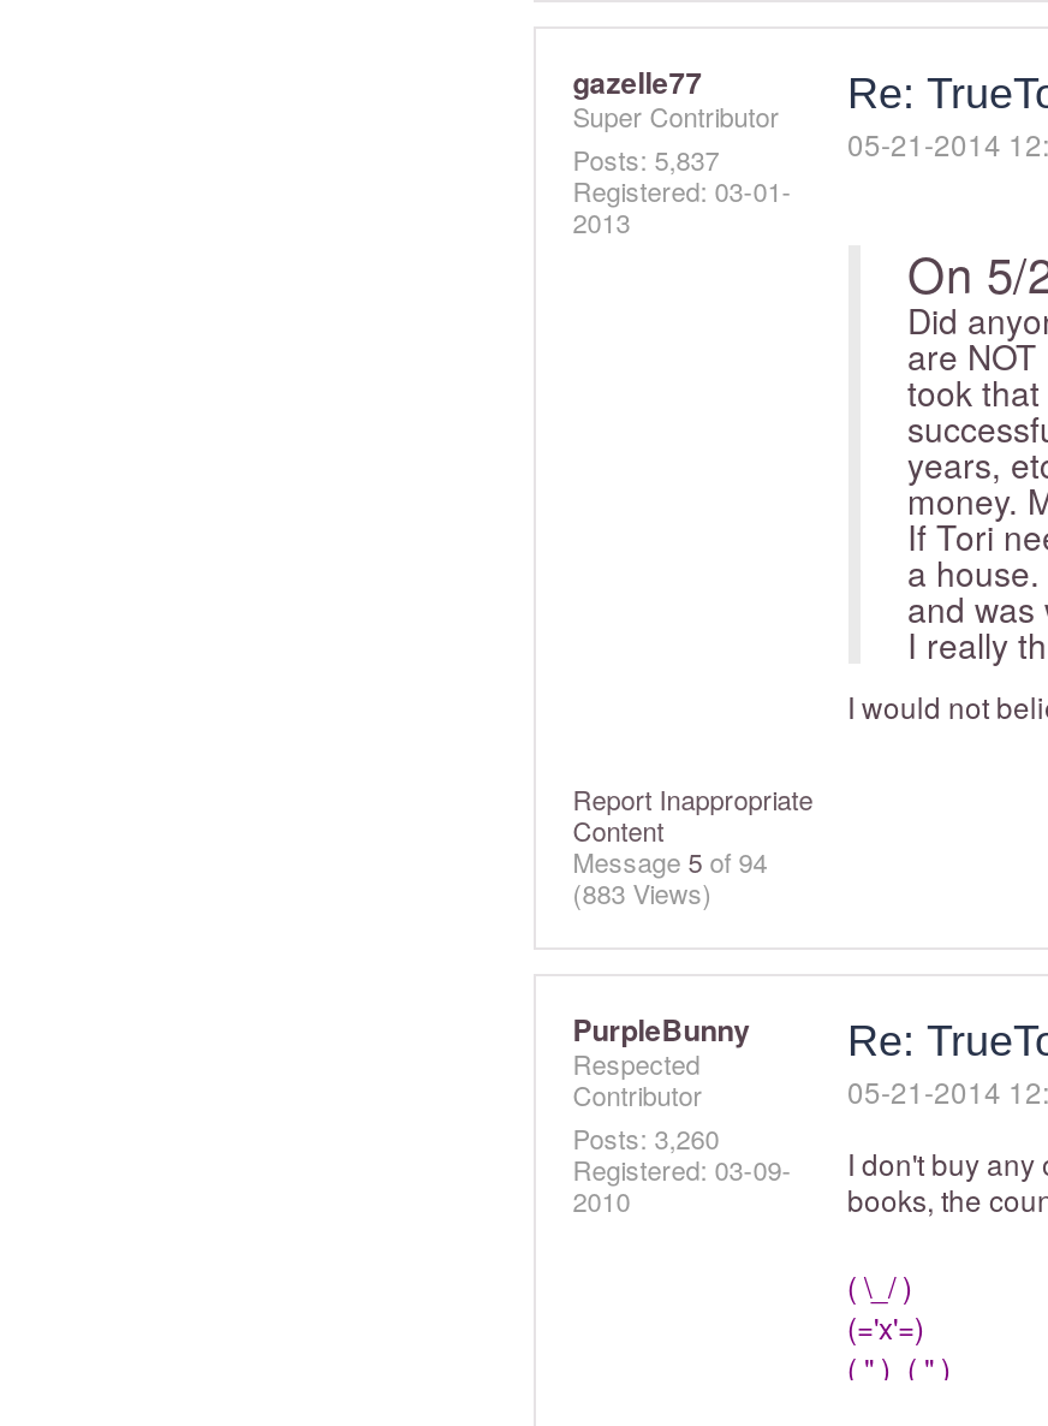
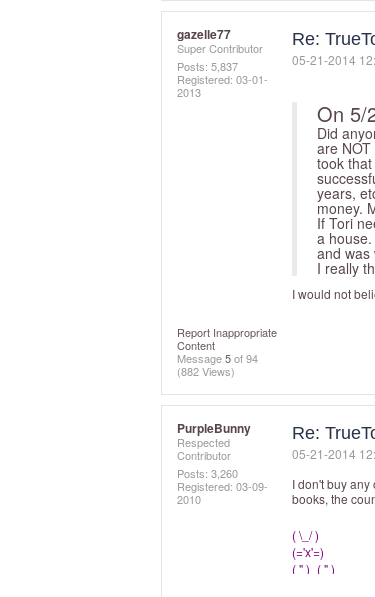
- (883 Views)
+ (882 Views)
